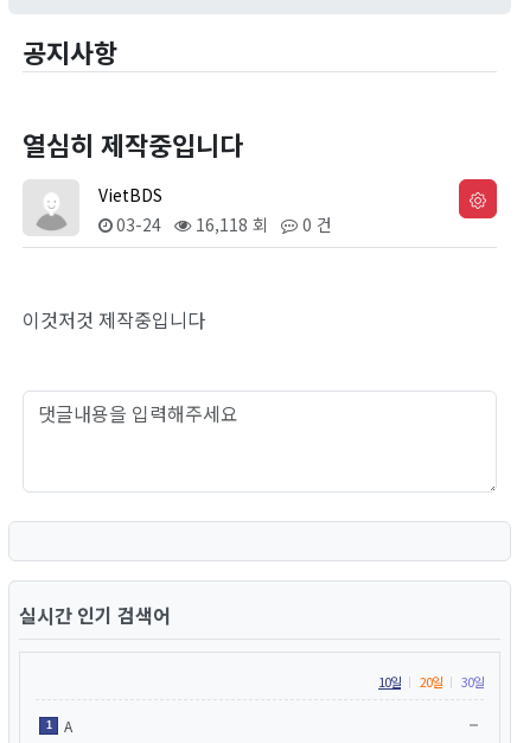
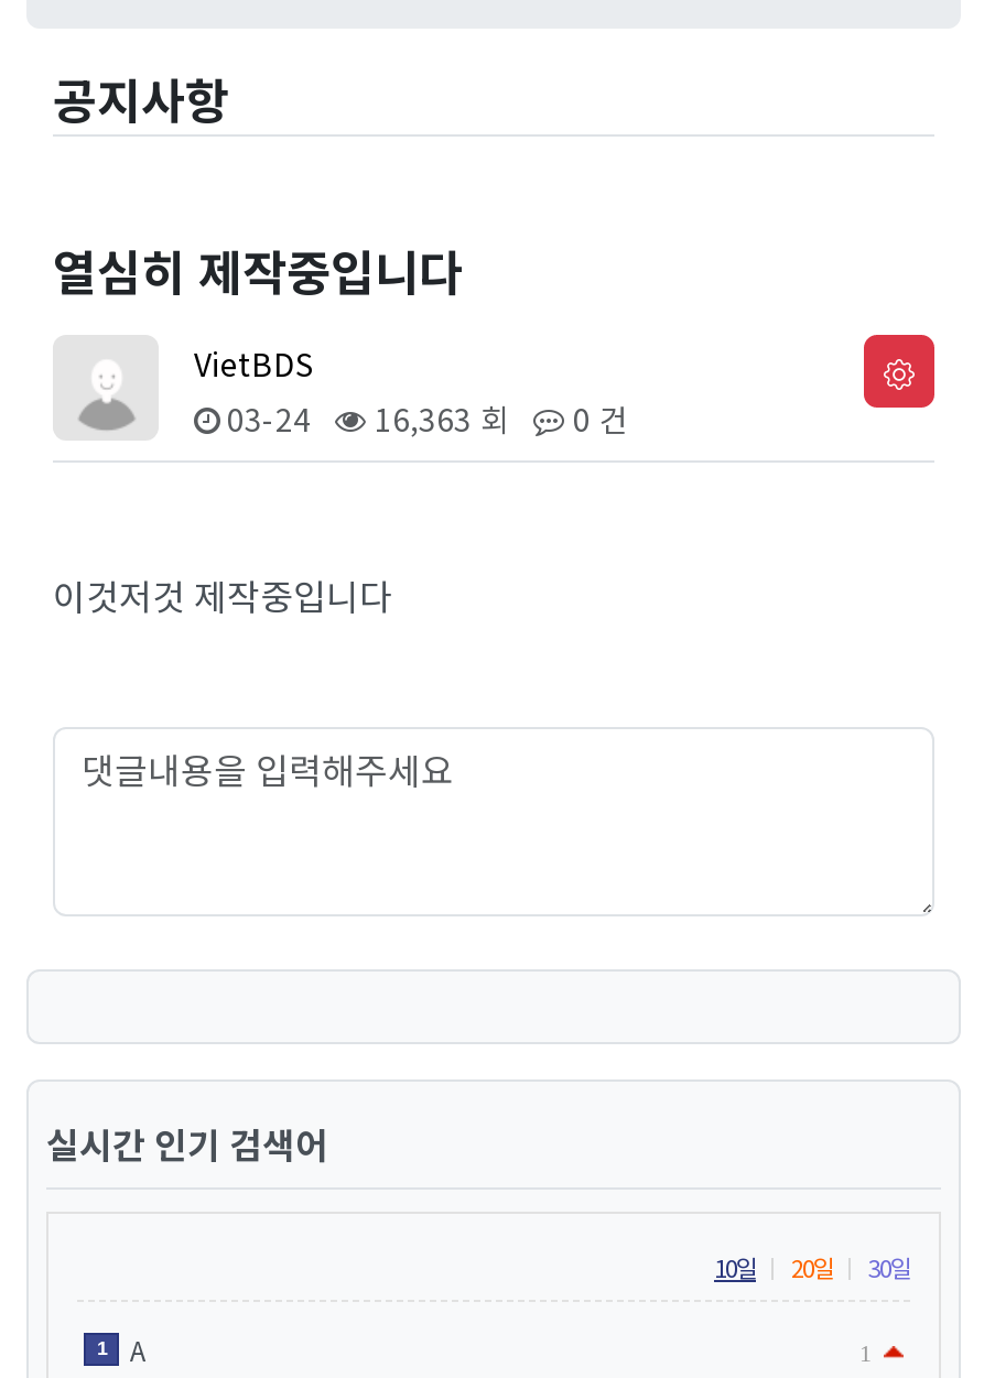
- 03-24 16,118 회 0 건
+ 03-24 16,363 회 0 건

+ 1
